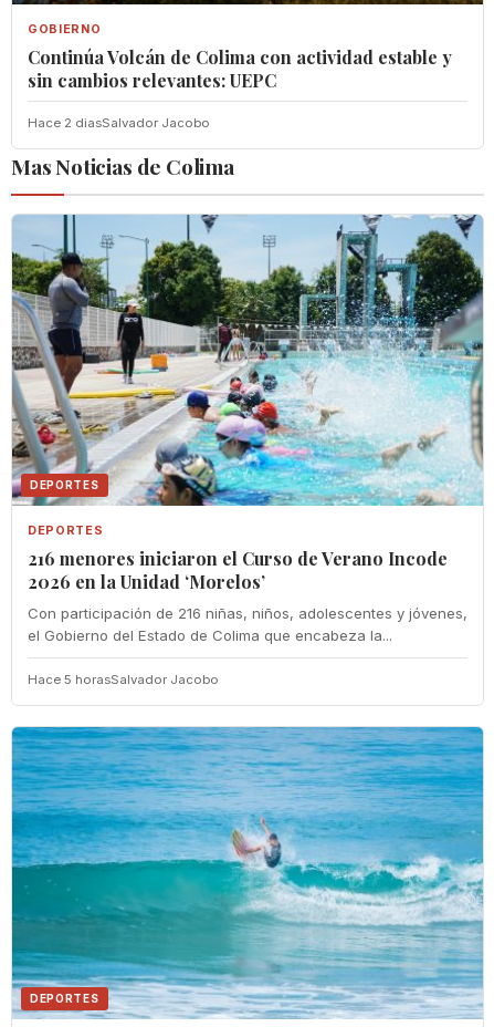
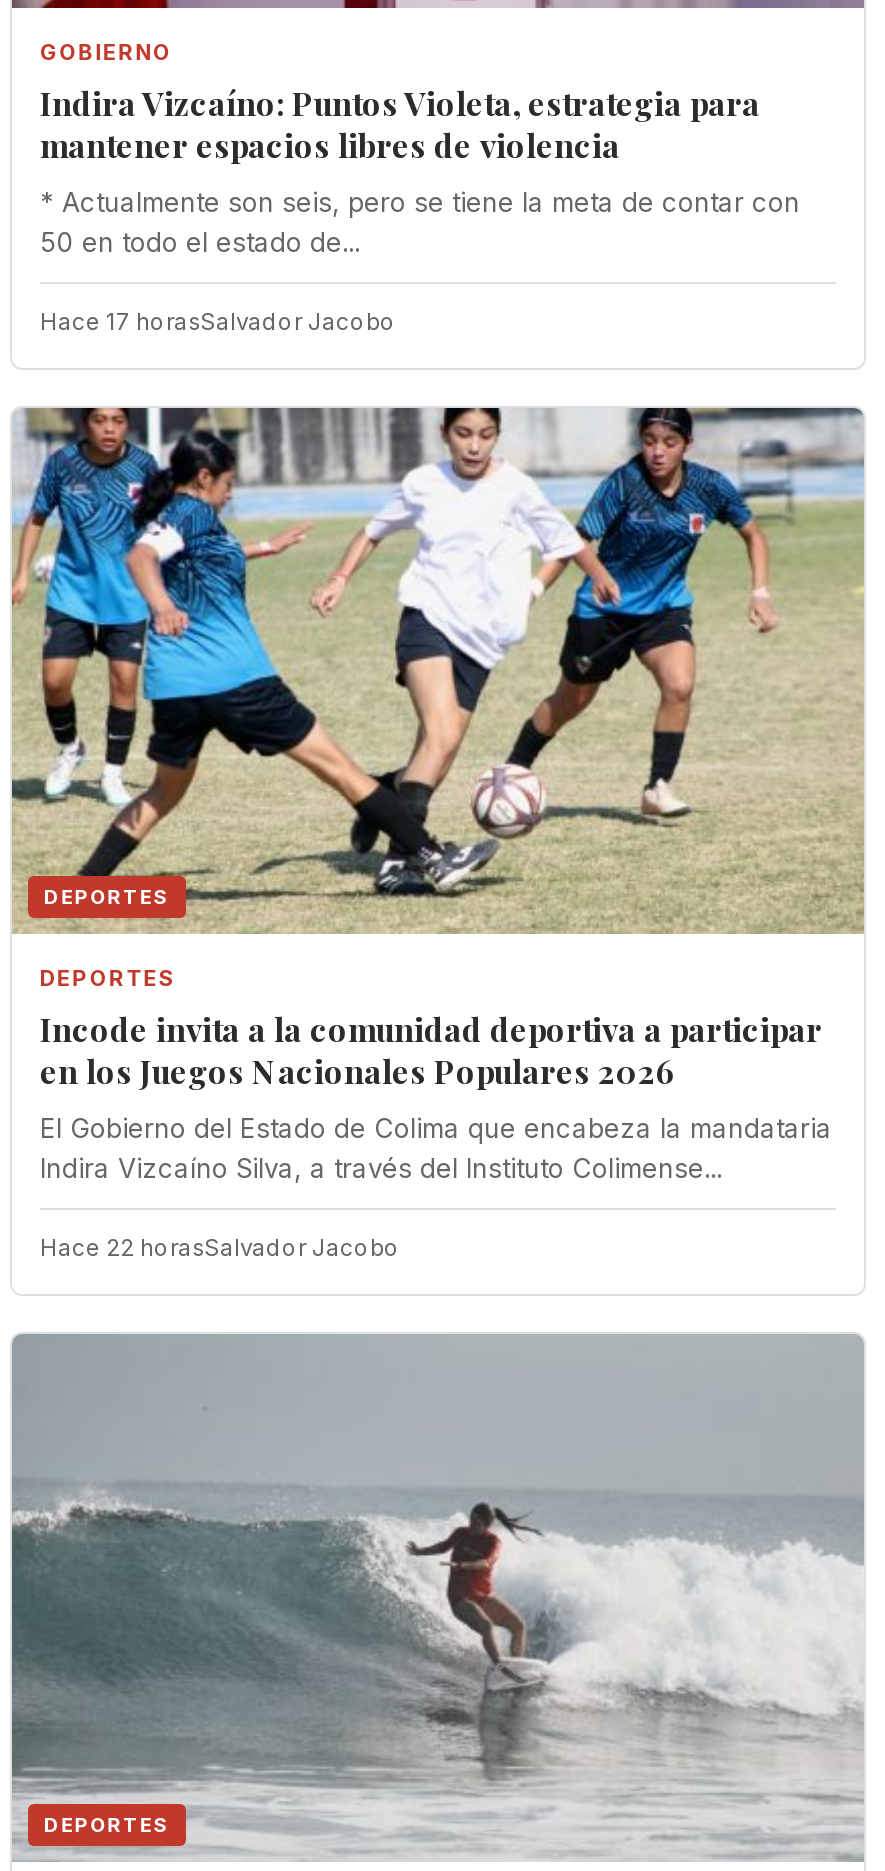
- Continúa Volcán de Colima con actividad estable y
- sin cambios relevantes: UEPC
+ Indira Vizcaíno: Puntos Violeta, estrategia para
+ mantener espacios libres de violencia

- Hace 2 diasSalvador Jacobo
+ * Actualmente son seis, pero se tiene la meta de contar con
+ 50 en todo el estado de...

- Mas Noticias de Colima
+ Hace 17 horasSalvador Jacobo

- [image]
- 216 menores iniciaron el Curso de Verano Incode
- 2026 en la Unidad ‘Morelos’
+ [image]
+ Incode invita a la comunidad deportiva a participar
+ en los Juegos Nacionales Populares 2026

- Con participación de 216 niñas, niños, adolescentes y jóvenes,
- el Gobierno del Estado de Colima que encabeza la...
+ El Gobierno del Estado de Colima que encabeza la mandataria
+ Indira Vizcaíno Silva, a través del Instituto Colimense...

- Hace 5 horasSalvador Jacobo
+ Hace 22 horasSalvador Jacobo

- [image]
+ [image]
